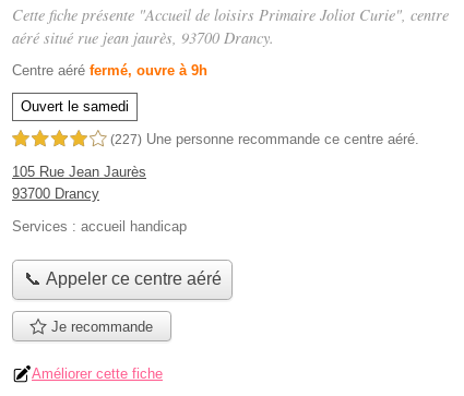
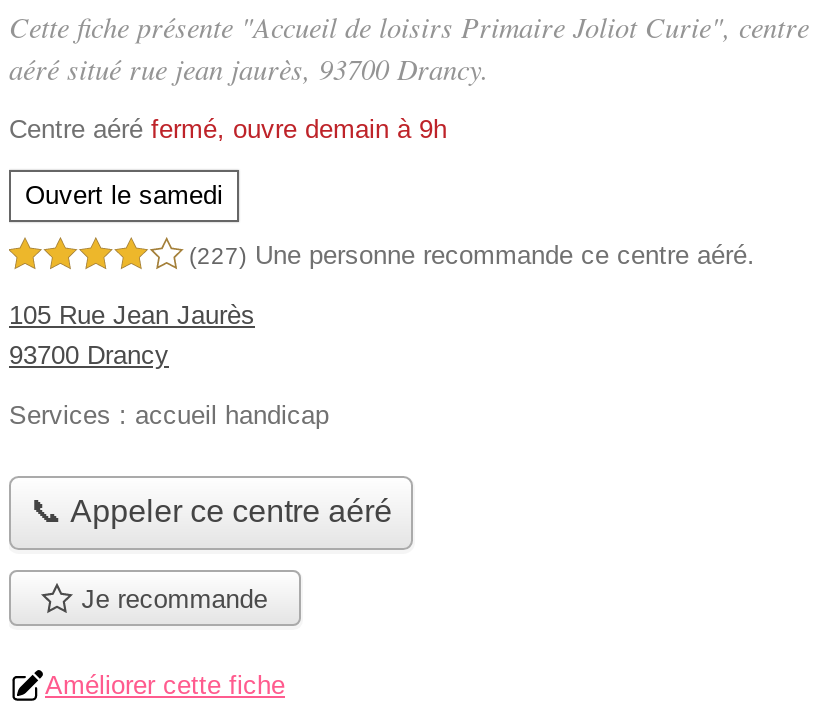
- Centre aéré fermé, ouvre à 9h
+ Centre aéré fermé, ouvre demain à 9h
